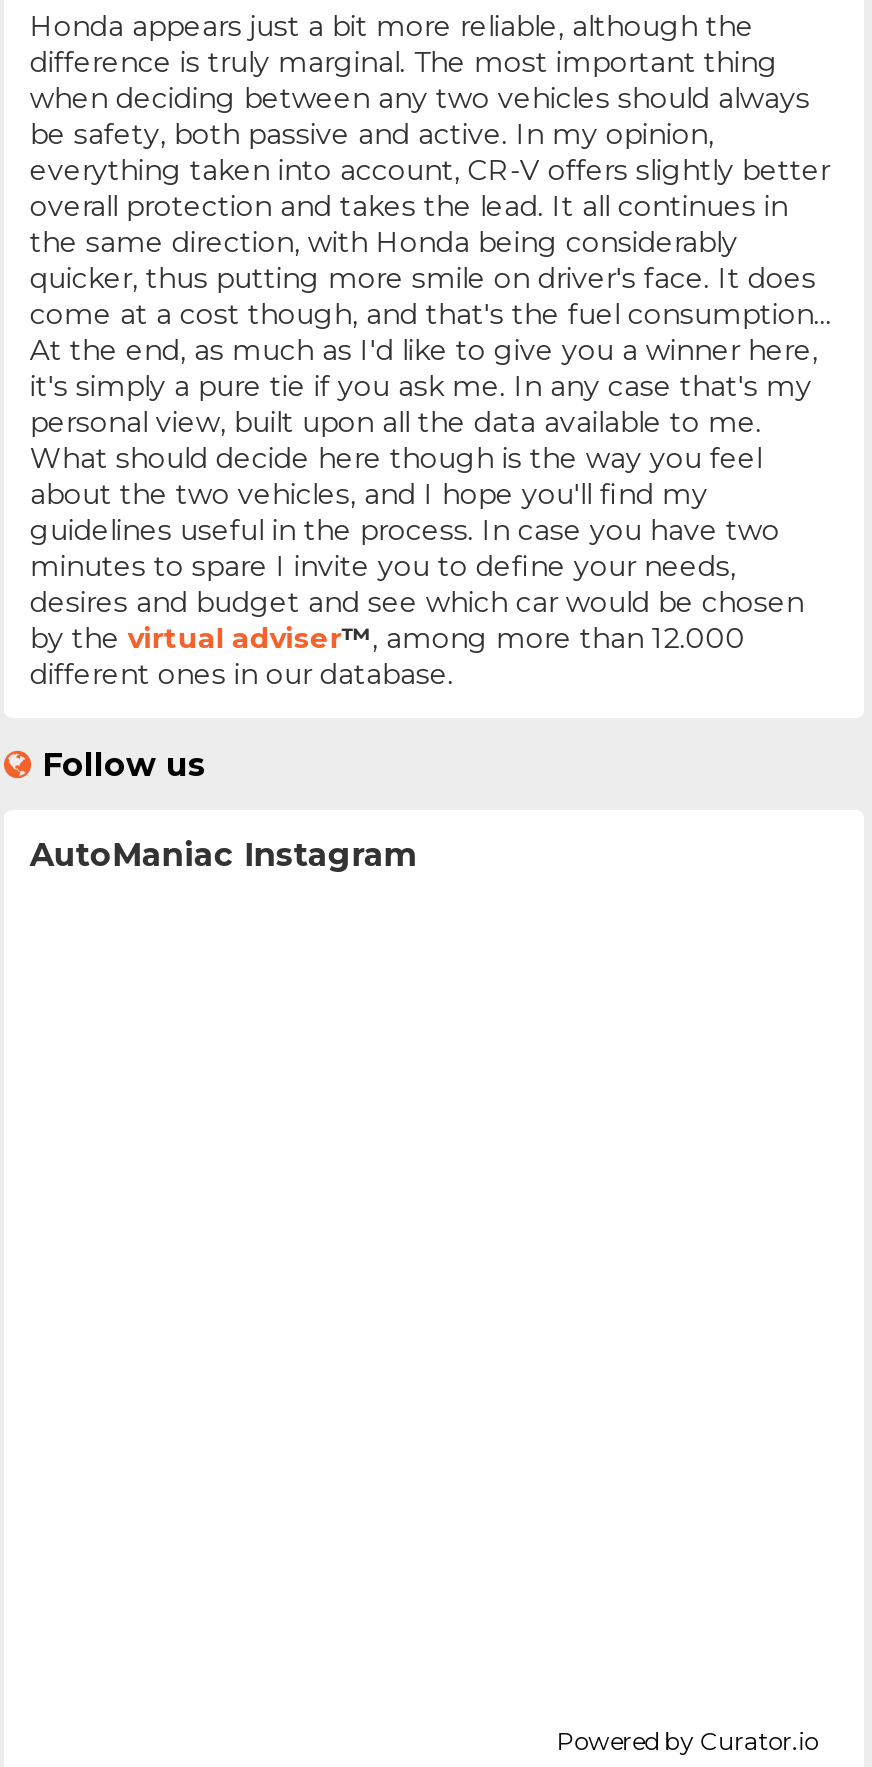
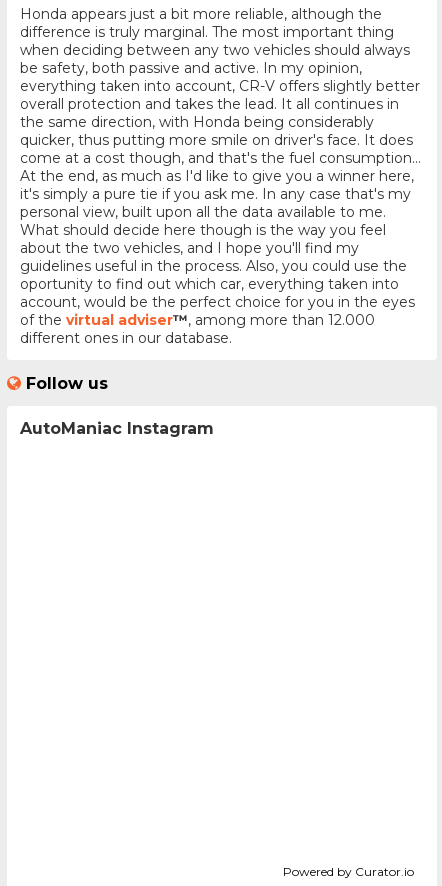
- guidelines useful in the process. In case you have two
- minutes to spare I invite you to define your needs,
- desires and budget and see which car would be chosen
- by the virtual adviser™, among more than 12.000
+ guidelines useful in the process. Also, you could use the
+ oportunity to find out which car, everything taken into
+ account, would be the perfect choice for you in the eyes
+ of the virtual adviser™, among more than 12.000
